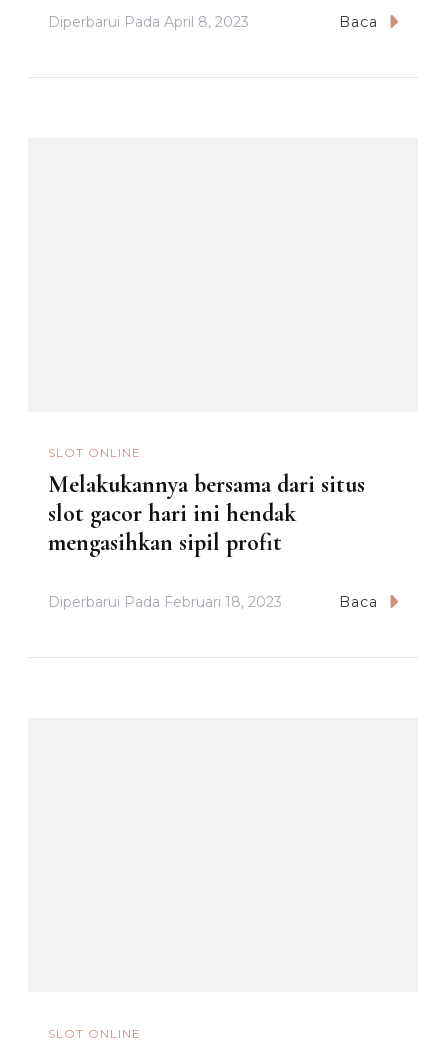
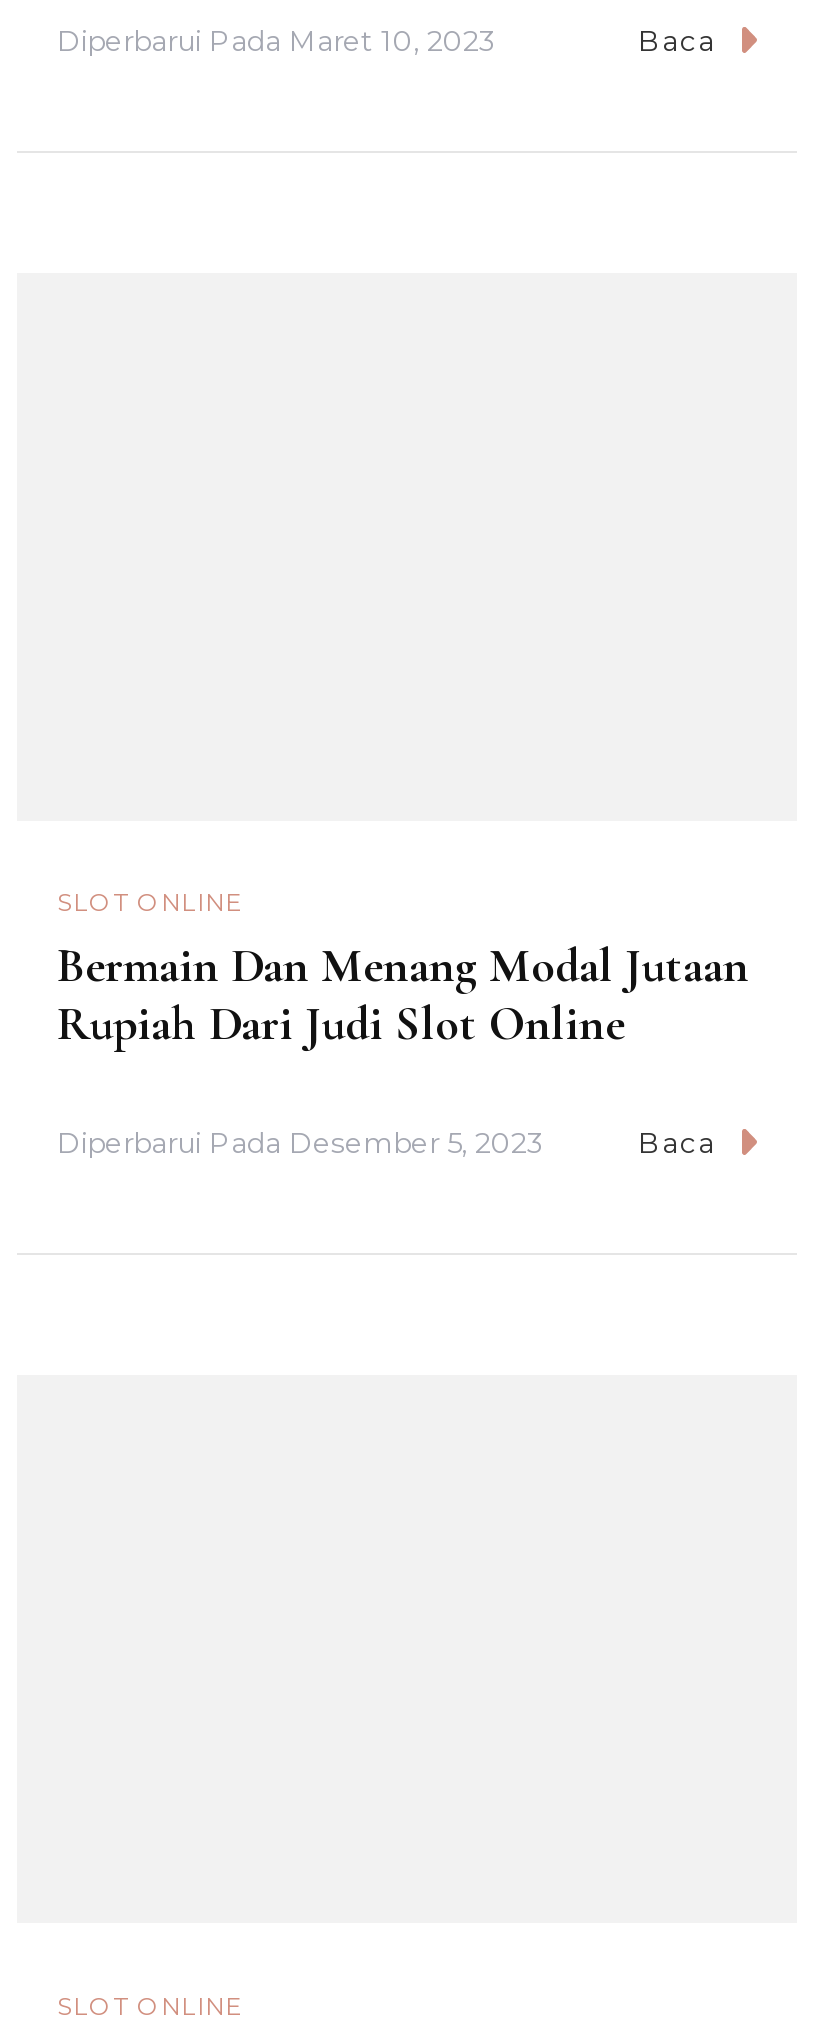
- Diperbarui Pada April 8, 2023
+ Diperbarui Pada Maret 10, 2023

- Melakukannya bersama dari situs
- slot gacor hari ini hendak
- mengasihkan sipil profit
+ Bermain Dan Menang Modal Jutaan
+ Rupiah Dari Judi Slot Online

- Diperbarui Pada Februari 18, 2023
+ Diperbarui Pada Desember 5, 2023
